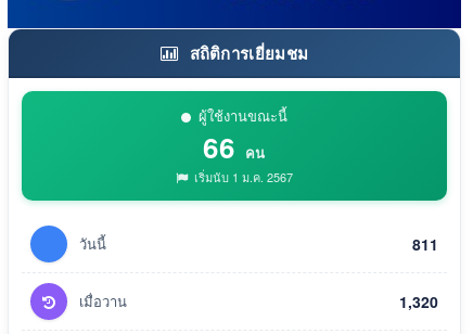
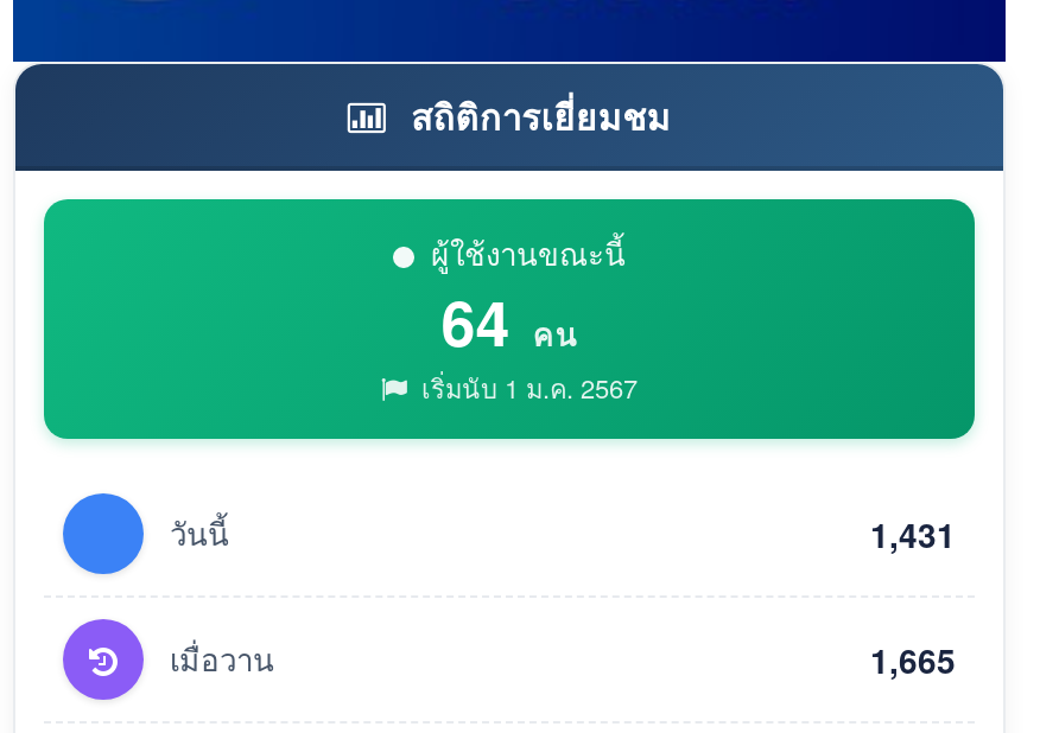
- 66 คน
+ 64 คน

- 811
+ 1,431

- 1,320
+ 1,665
